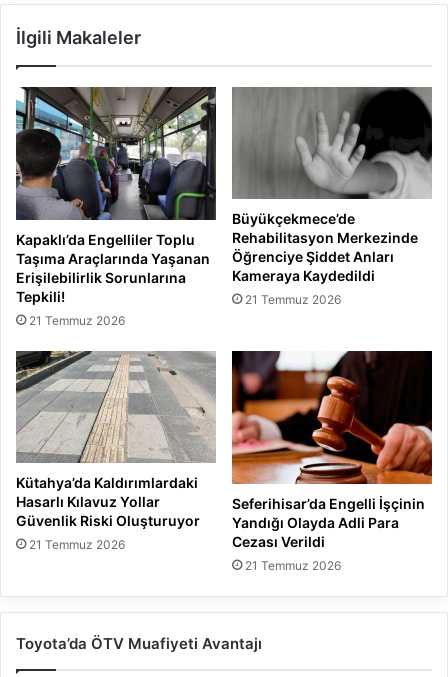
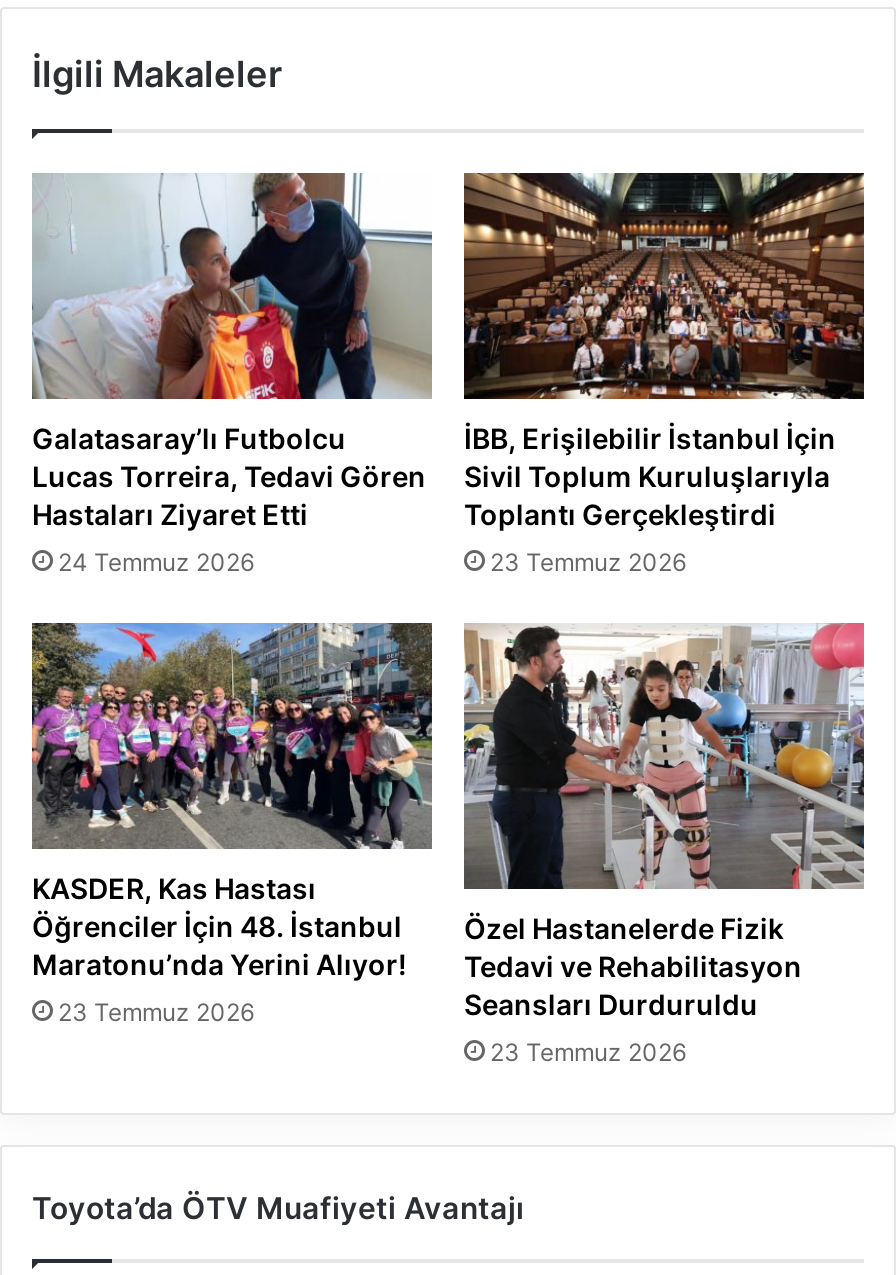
- [image]
- Kapaklı’da Engelliler Toplu
- Taşıma Araçlarında Yaşanan
- Erişilebilirlik Sorunlarına
- Tepkili!
+ [image]
+ Galatasaray’lı Futbolcu
+ Lucas Torreira, Tedavi Gören
+ Hastaları Ziyaret Etti

- [image]
- Büyükçekmece’de
- Rehabilitasyon Merkezinde
- Öğrenciye Şiddet Anları
- Kameraya Kaydedildi
+ [image]
+ İBB, Erişilebilir İstanbul İçin
+ Sivil Toplum Kuruluşlarıyla
+ Toplantı Gerçekleştirdi

- 21 Temmuz 2026
+ 23 Temmuz 2026

- 21 Temmuz 2026
+ 24 Temmuz 2026

- [image]
- Kütahya’da Kaldırımlardaki
- Hasarlı Kılavuz Yollar
- Güvenlik Riski Oluşturuyor
+ [image]
+ KASDER, Kas Hastası
+ Öğrenciler İçin 48. İstanbul
+ Maratonu’nda Yerini Alıyor!

- [image]
- Seferihisar’da Engelli İşçinin
- Yandığı Olayda Adli Para
- Cezası Verildi
+ [image]
+ Özel Hastanelerde Fizik
+ Tedavi ve Rehabilitasyon
+ Seansları Durduruldu

- 21 Temmuz 2026
+ 23 Temmuz 2026

- 21 Temmuz 2026
+ 23 Temmuz 2026
